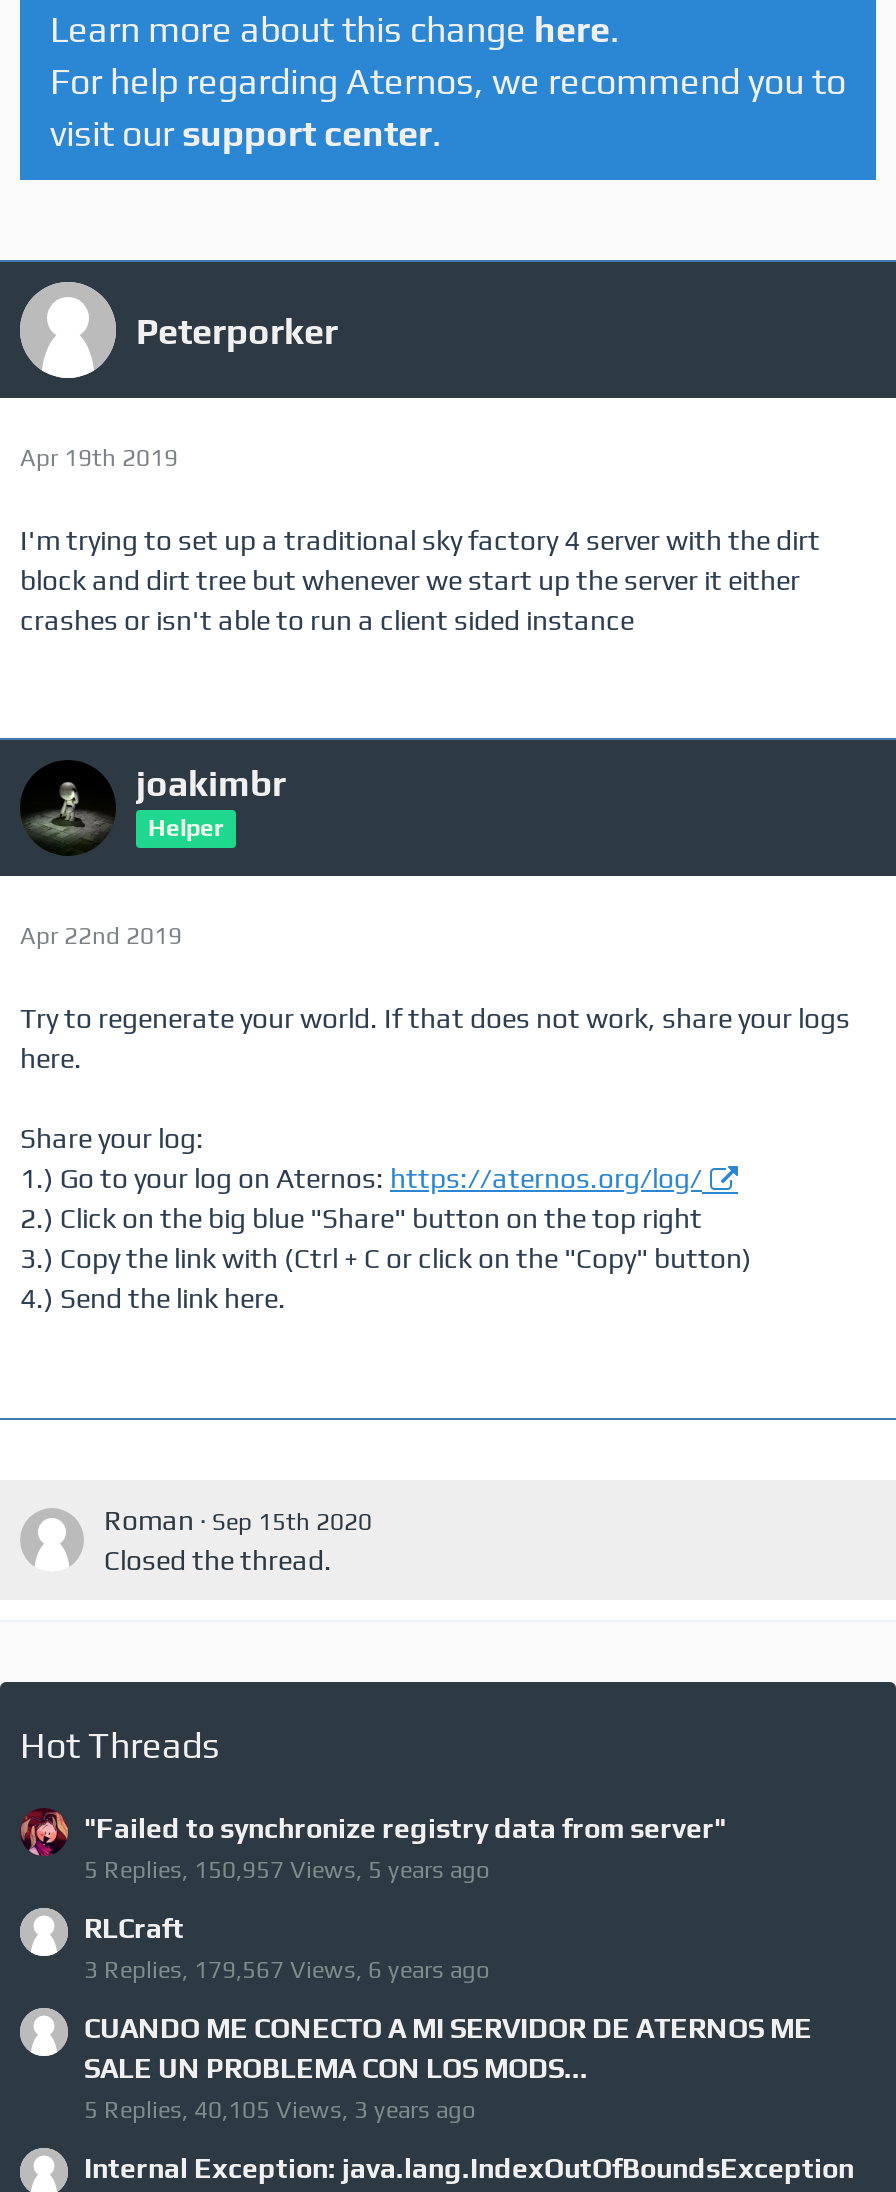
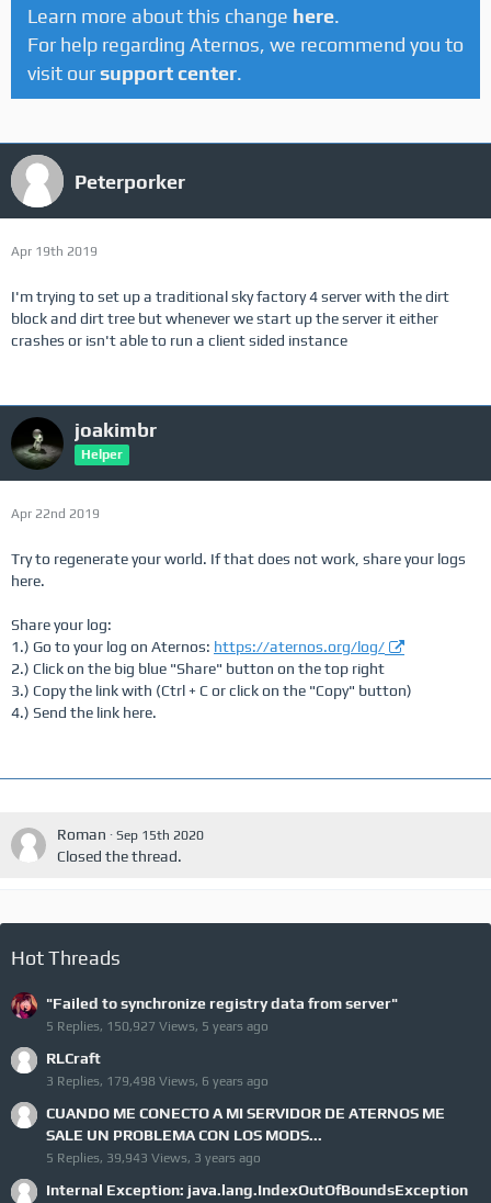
- 5 Replies, 150,957 Views, 5 years ago
+ 5 Replies, 150,927 Views, 5 years ago

- 3 Replies, 179,567 Views, 6 years ago
+ 3 Replies, 179,498 Views, 6 years ago

- 5 Replies, 40,105 Views, 3 years ago
+ 5 Replies, 39,943 Views, 3 years ago
